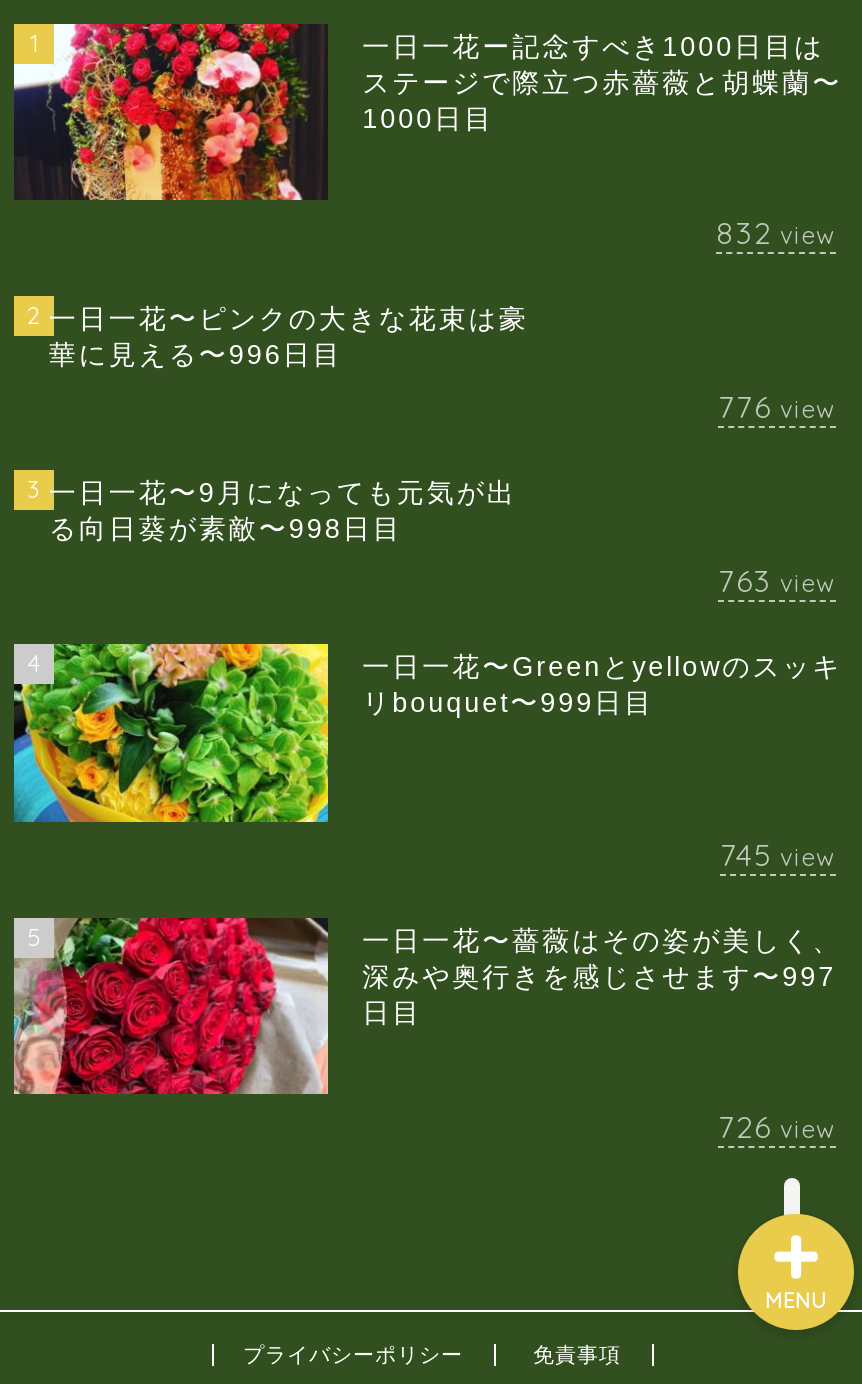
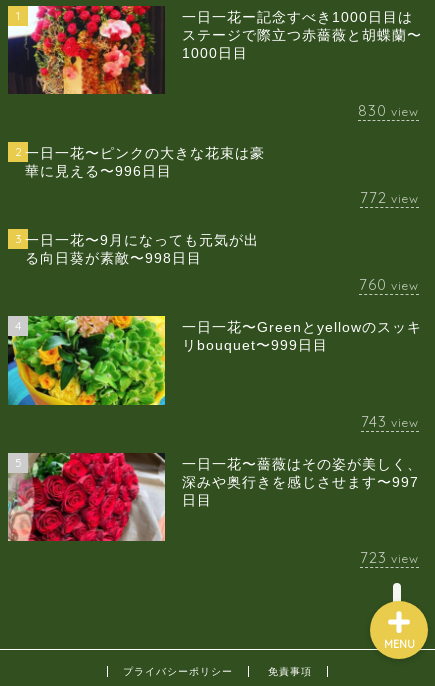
- 832 view
+ 830 view

- 776 view
+ 772 view

- 763 view
+ 760 view

- 745 view
+ 743 view

- 726 view
+ 723 view
